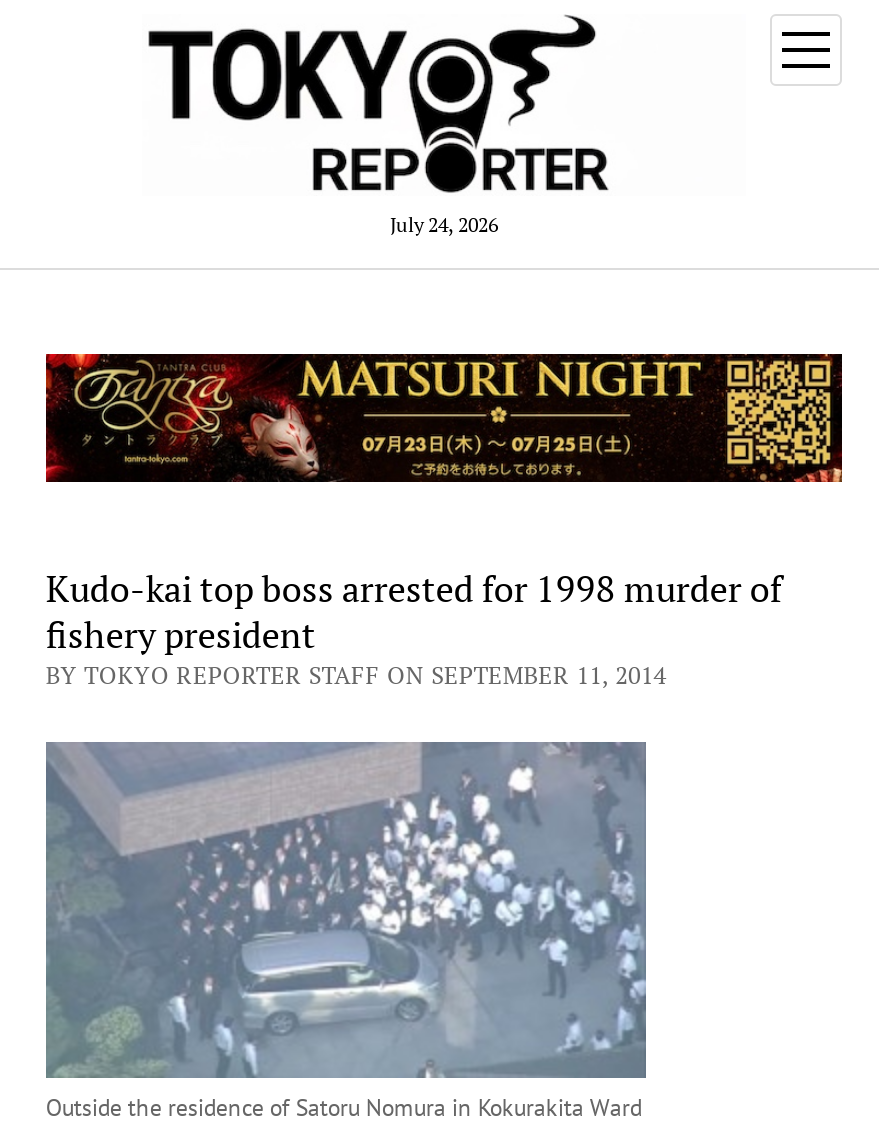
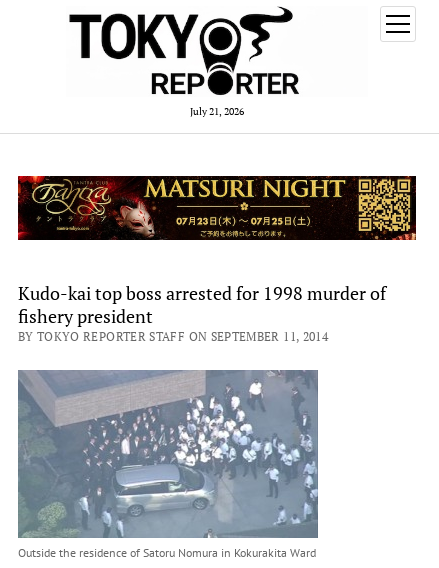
- July 24, 2026
+ July 21, 2026
